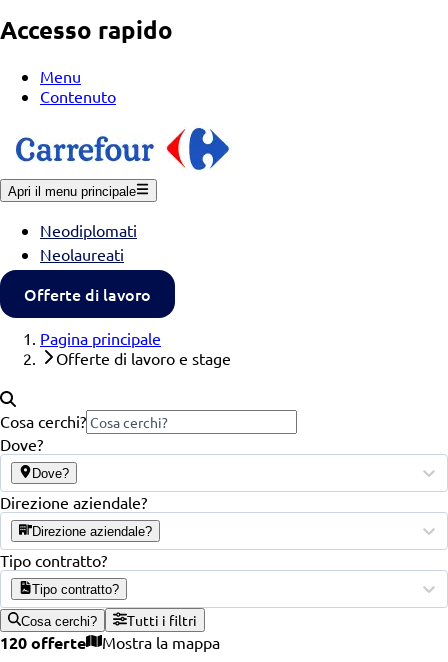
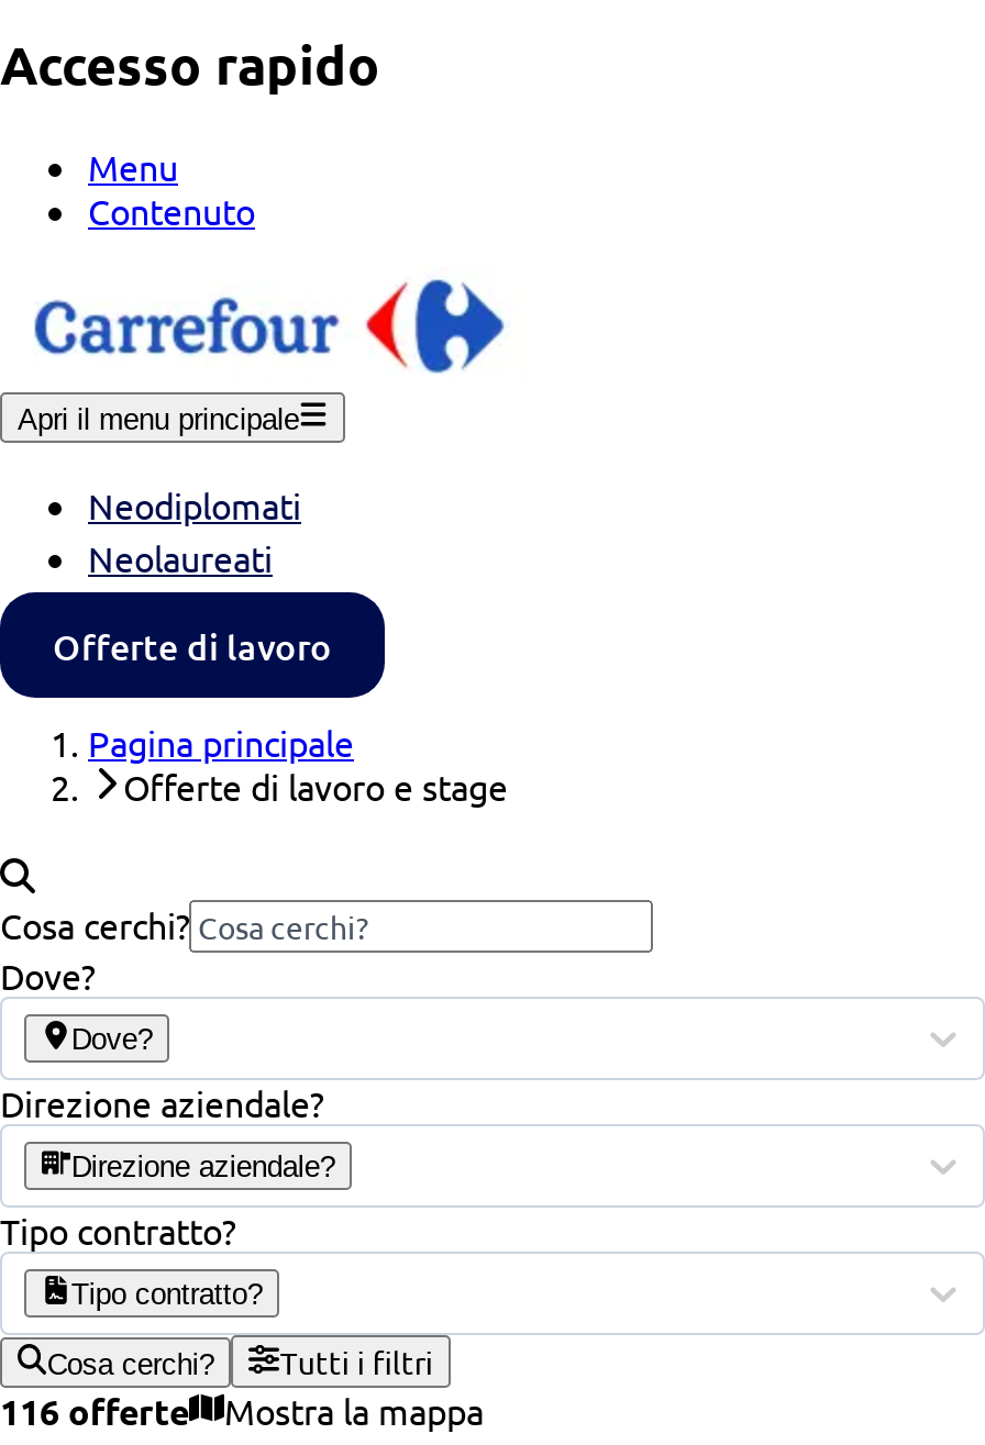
- 120 offerte Mostra la mappa
+ 116 offerte Mostra la mappa
